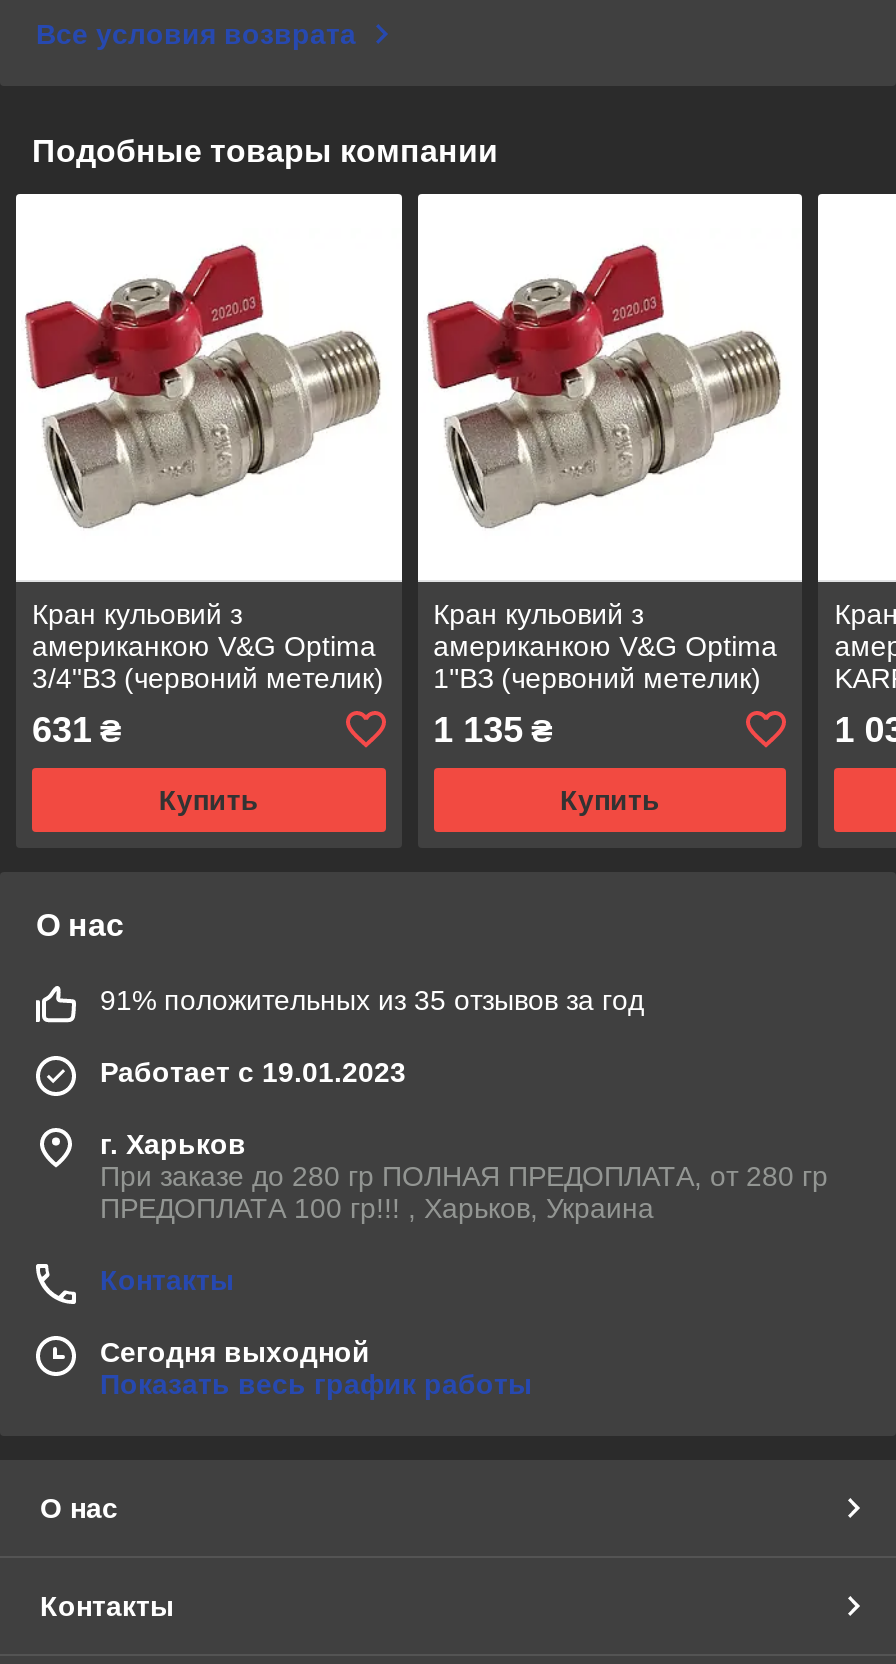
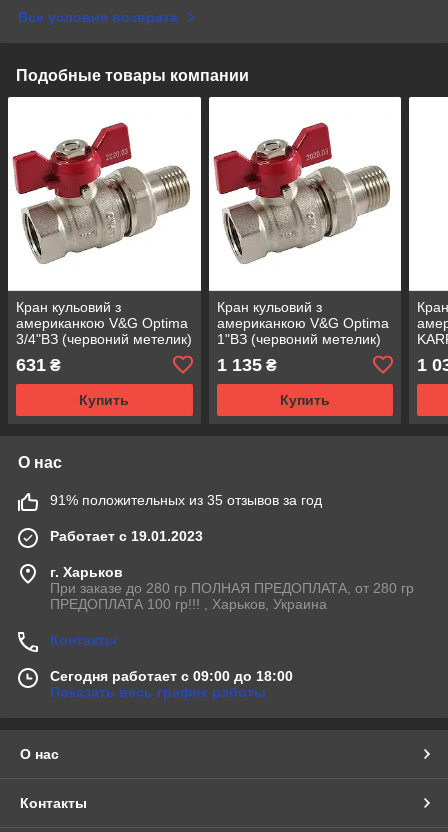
- Сегодня выходной
+ Сегодня работает с 09:00 до 18:00
